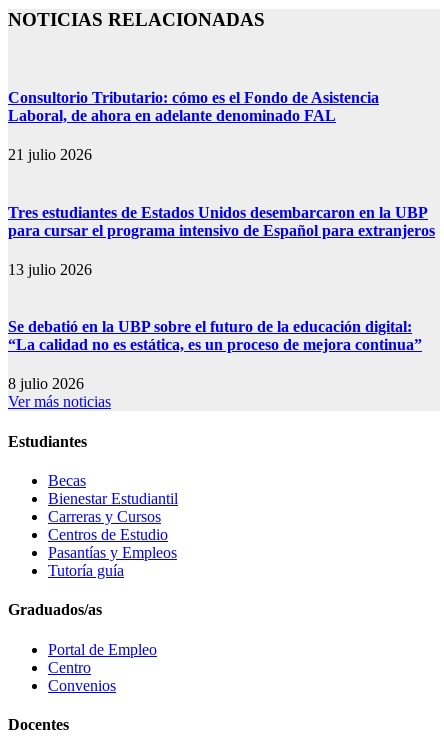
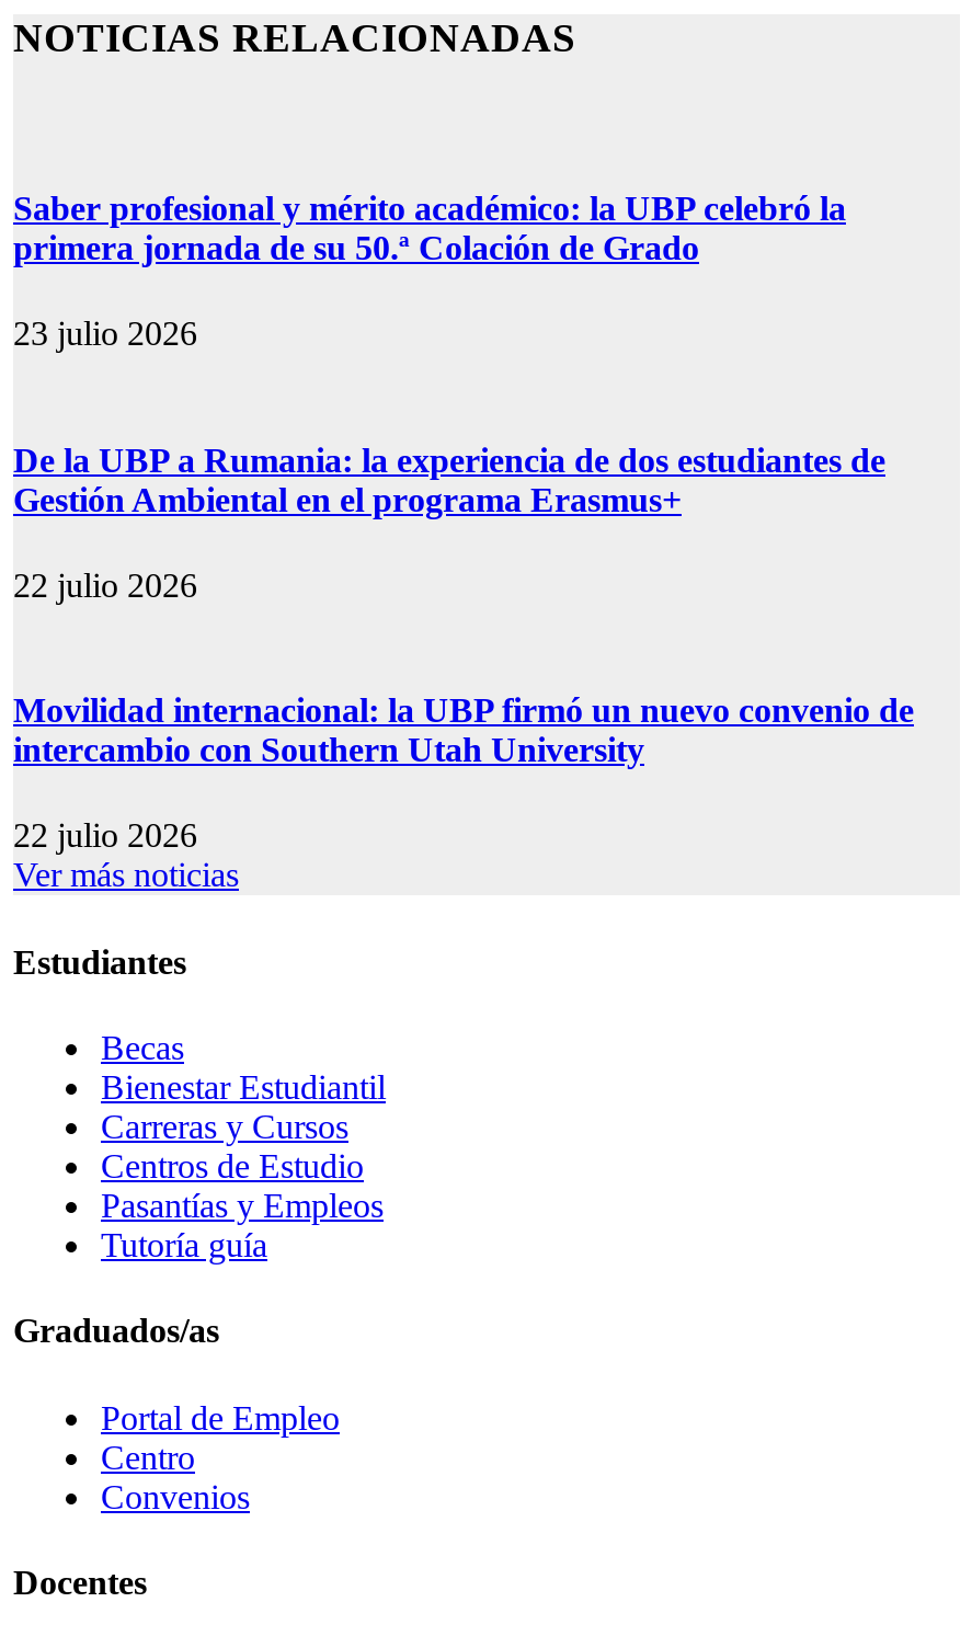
- Consultorio Tributario: cómo es el Fondo de Asistencia
- Laboral, de ahora en adelante denominado FAL
+ Saber profesional y mérito académico: la UBP celebró la
+ primera jornada de su 50.ª Colación de Grado

- 21 julio 2026
+ 23 julio 2026

- Tres estudiantes de Estados Unidos desembarcaron en la UBP
- para cursar el programa intensivo de Español para extranjeros
+ De la UBP a Rumania: la experiencia de dos estudiantes de
+ Gestión Ambiental en el programa Erasmus+

- 13 julio 2026
+ 22 julio 2026

- Se debatió en la UBP sobre el futuro de la educación digital:
- “La calidad no es estática, es un proceso de mejora continua”
+ Movilidad internacional: la UBP firmó un nuevo convenio de
+ intercambio con Southern Utah University

- 8 julio 2026
+ 22 julio 2026
